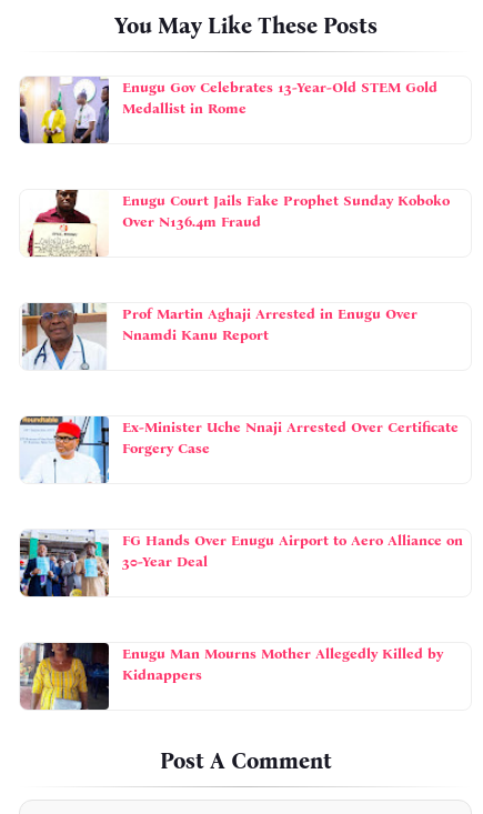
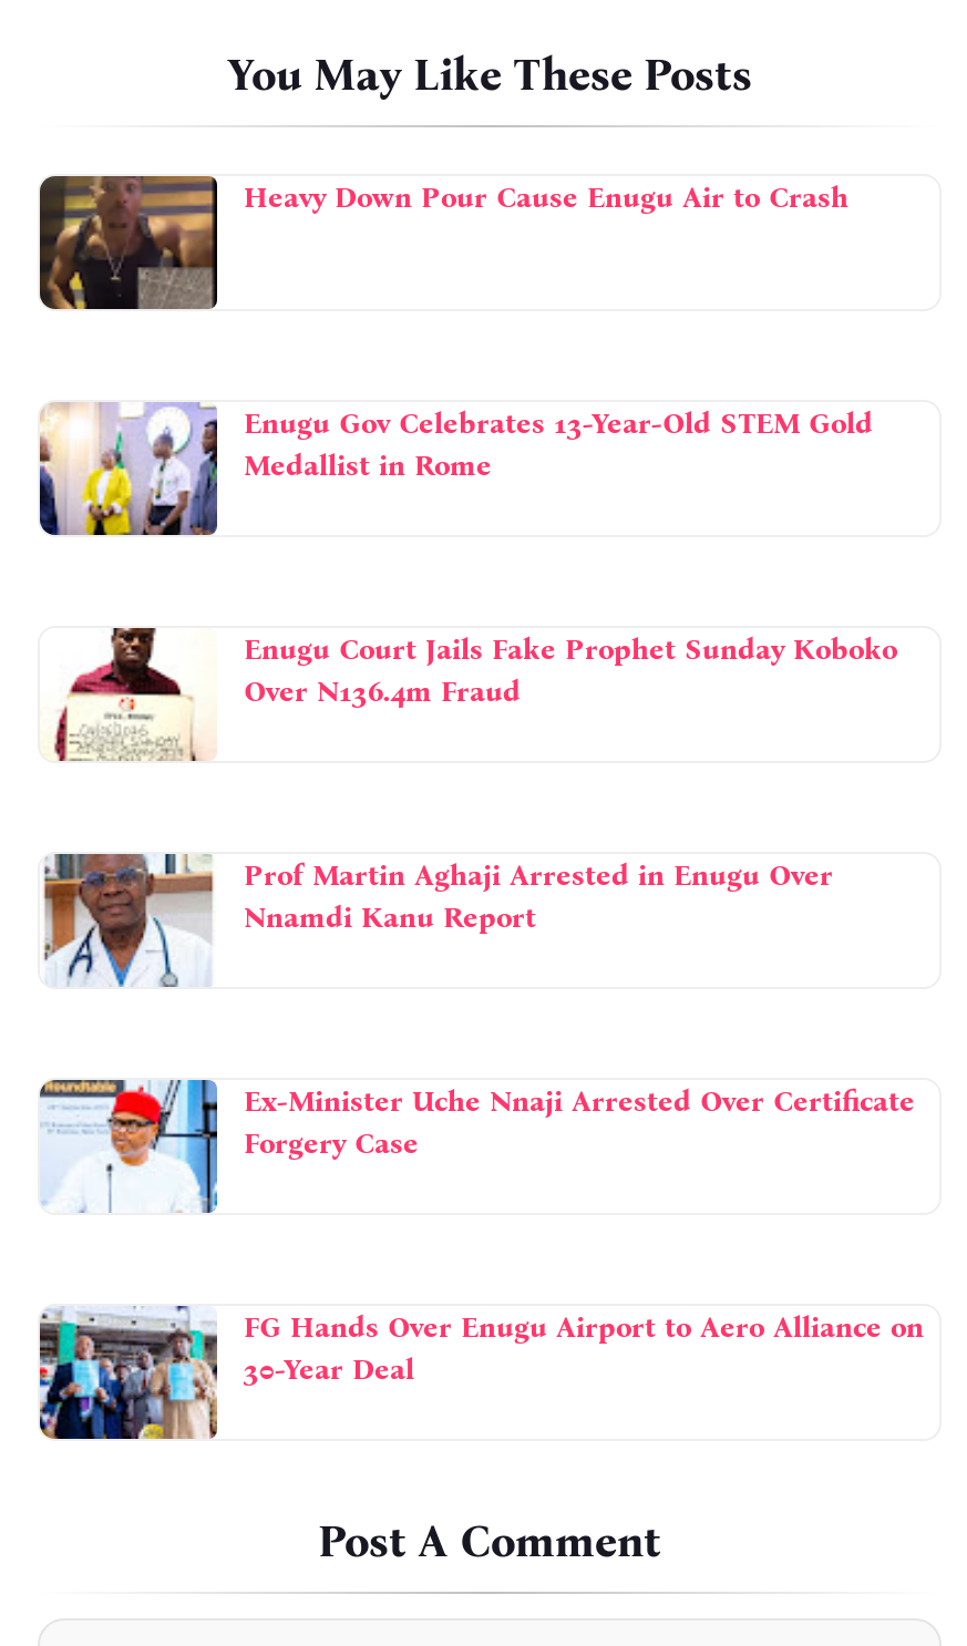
+ [image]
+ Heavy Down Pour Cause Enugu Air to Crash

moved down: [image] | Enugu Gov Celebrates 13-Year-Old STEM Gold | Medallist in Rome | ... | FG Hands Over Enugu Airport to Aero Alliance on | 30-Year Deal

- [image]
- Enugu Man Mourns Mother Allegedly Killed by
- Kidnappers
